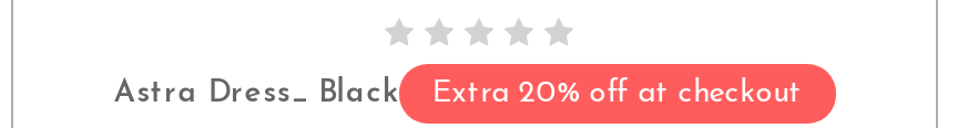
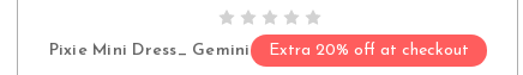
- Astra Dress_ Black
+ Pixie Mini Dress_ Gemini
